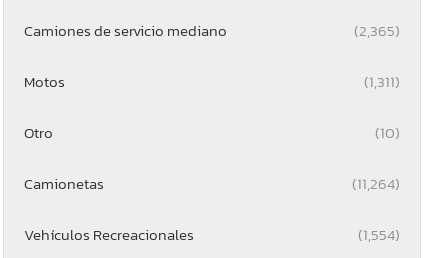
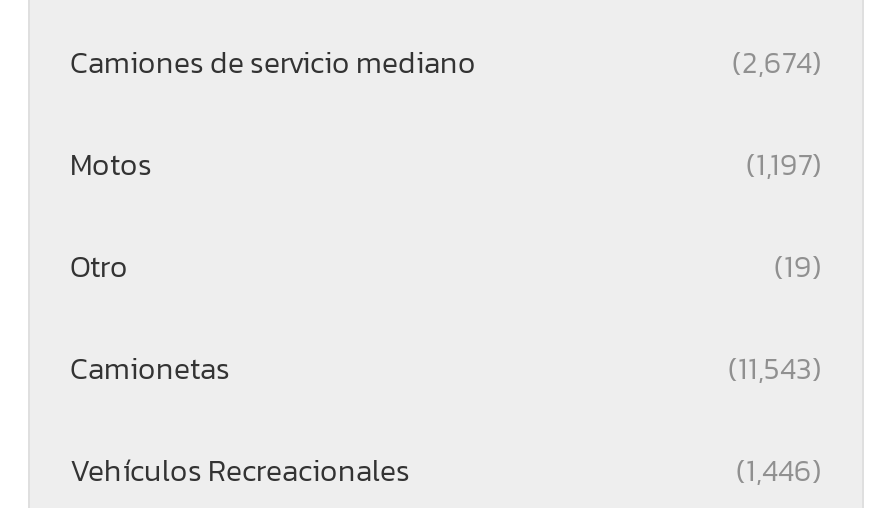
- (2,365)
+ (2,674)

- (1,311)
+ (1,197)

- (10)
+ (19)

- (11,264)
+ (11,543)

- (1,554)
+ (1,446)
